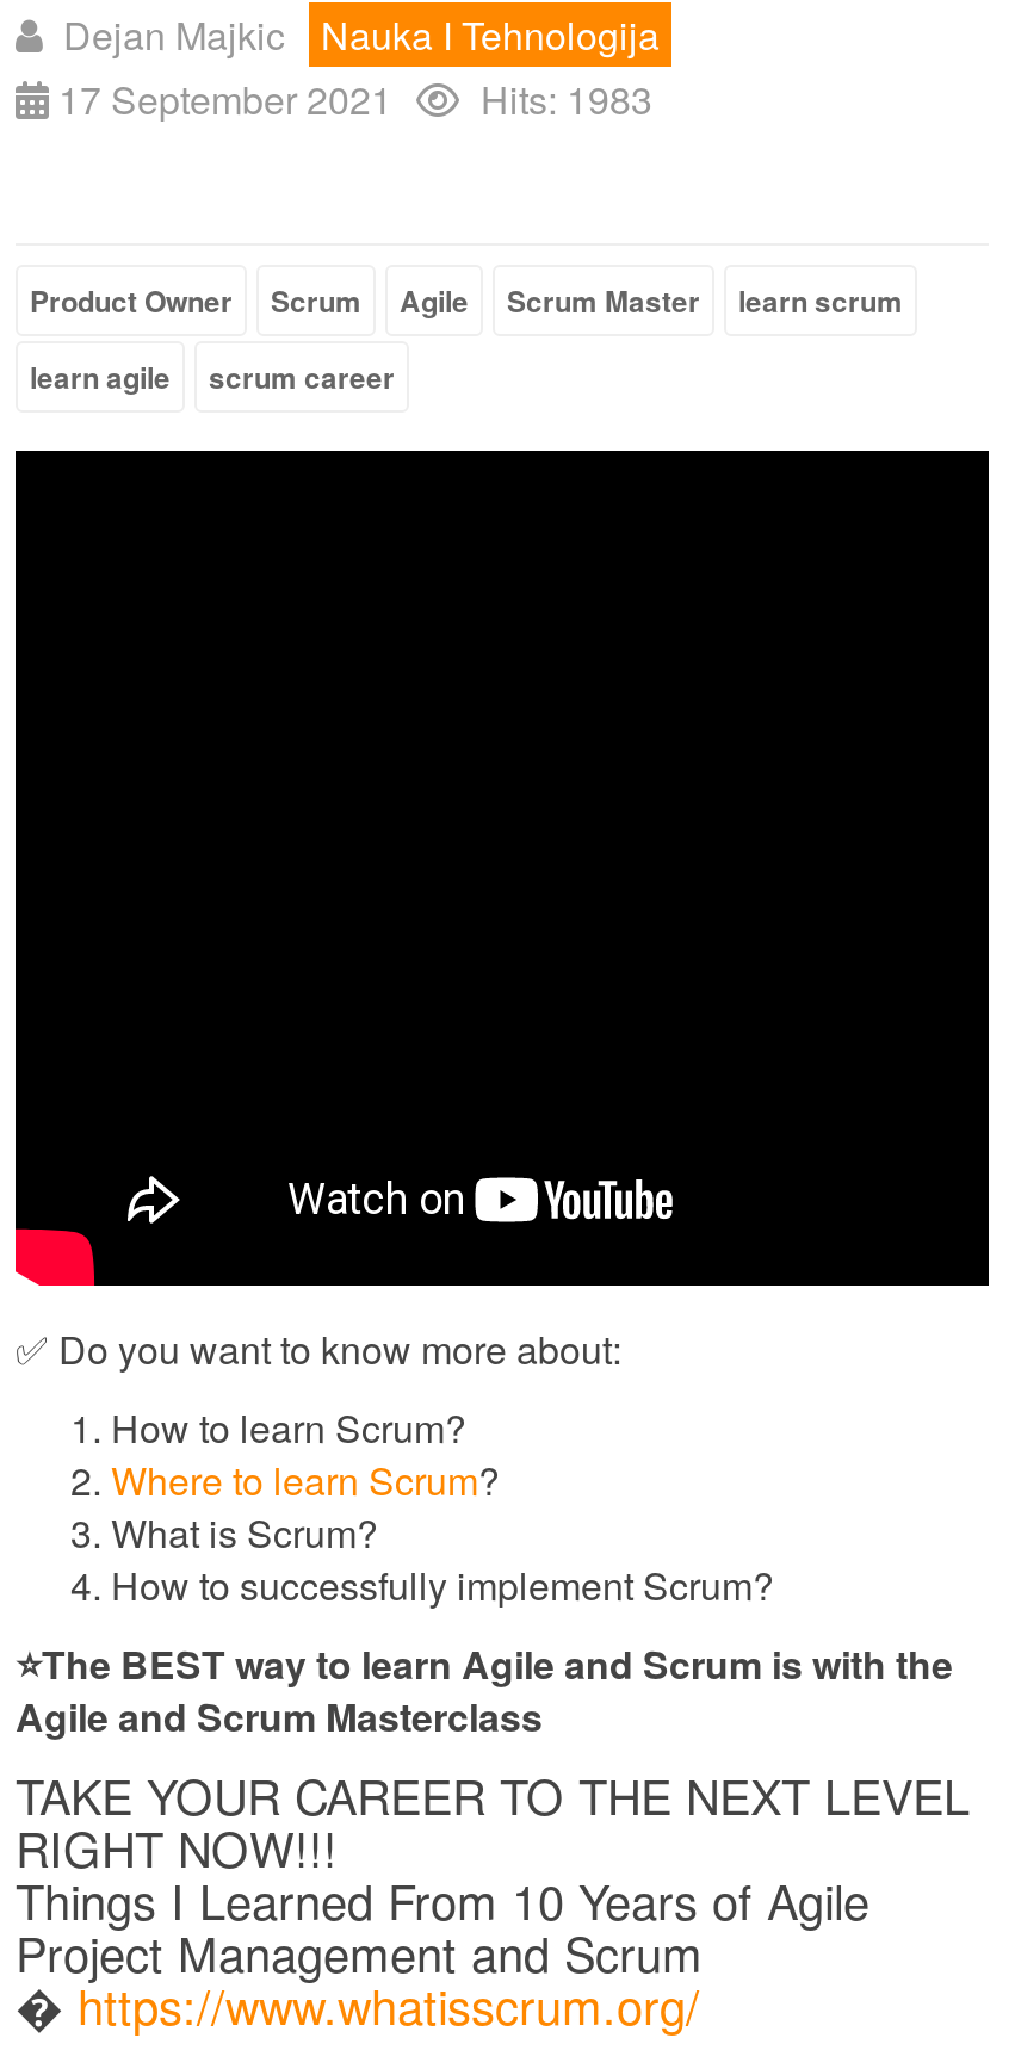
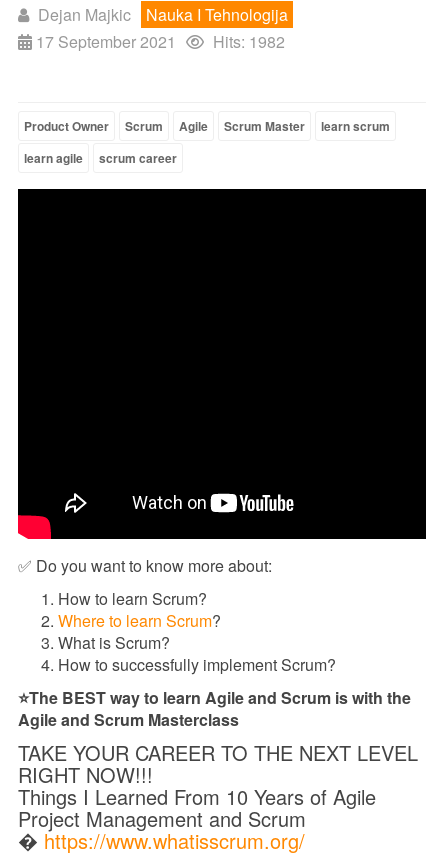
- 17 September 2021 Hits: 1983
+ 17 September 2021 Hits: 1982
